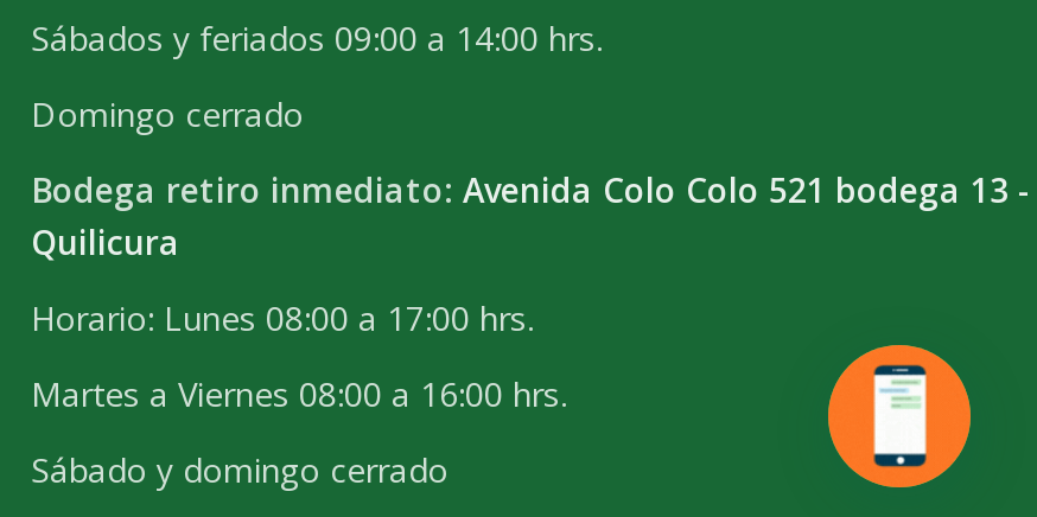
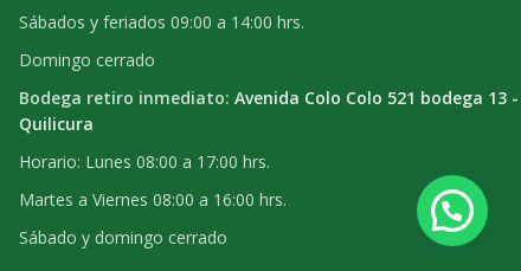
- [image]
+ [image]
